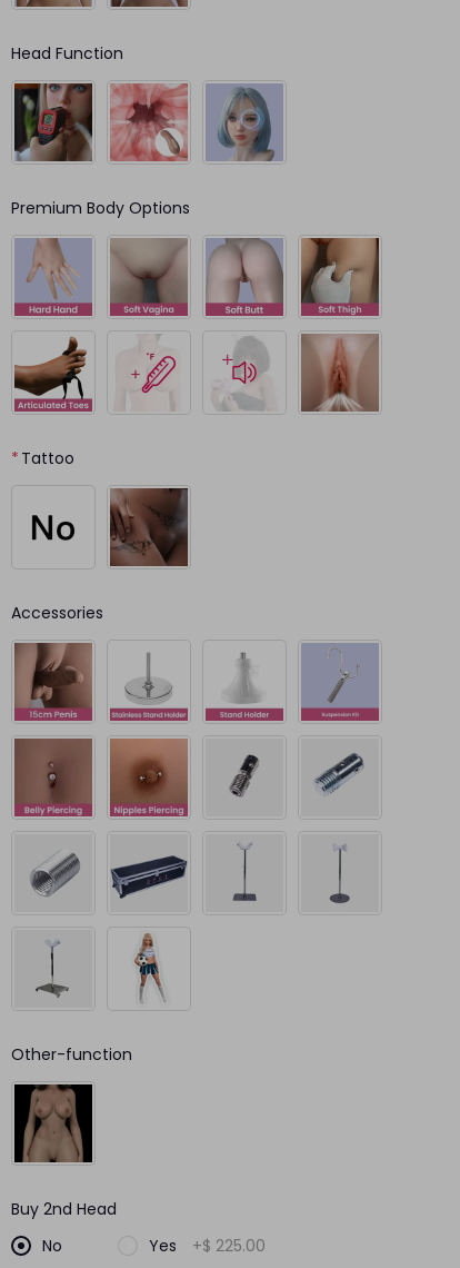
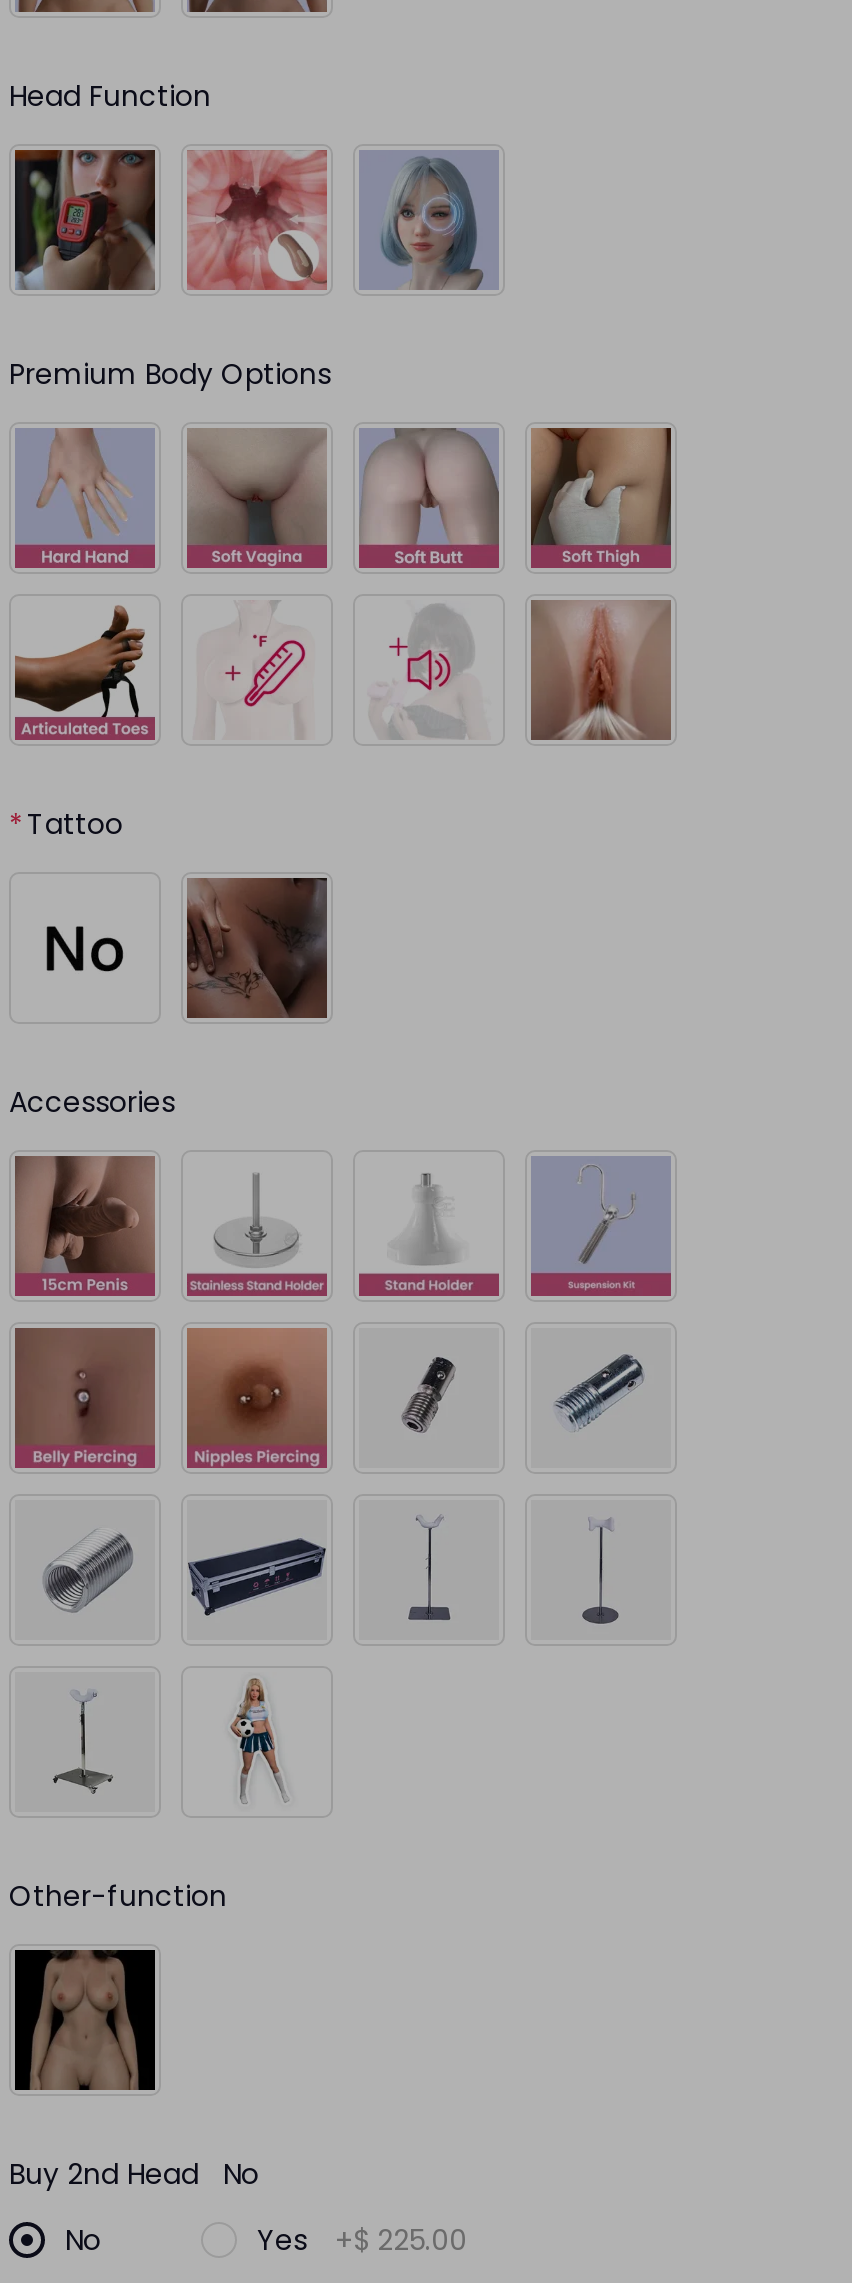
- Buy 2nd Head
+ Buy 2nd Head No
